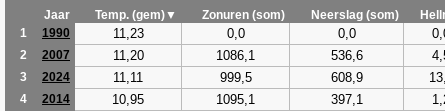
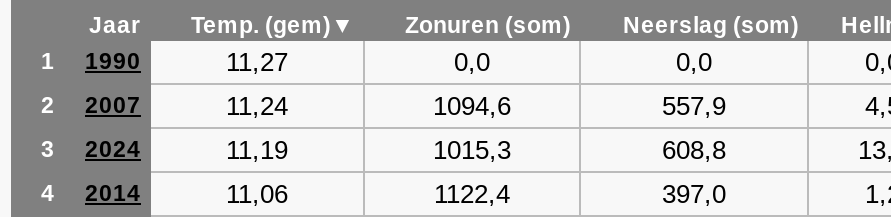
- 11,23
+ 11,27

- 11,20
+ 11,24

- 1086,1
+ 1094,6

- 536,6
+ 557,9

- 11,11
+ 11,19

- 999,5
+ 1015,3

- 608,9
+ 608,8

- 10,95
+ 11,06

- 1095,1
+ 1122,4

- 397,1
+ 397,0
